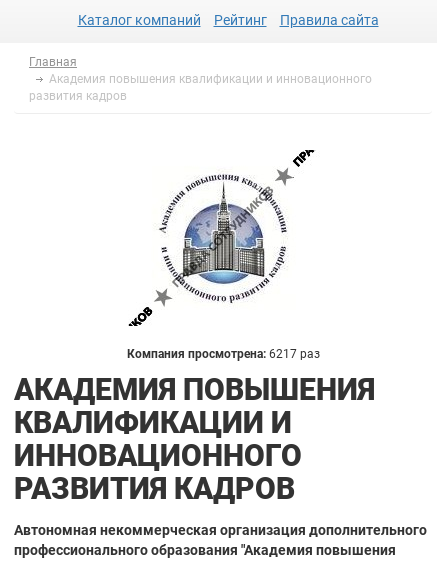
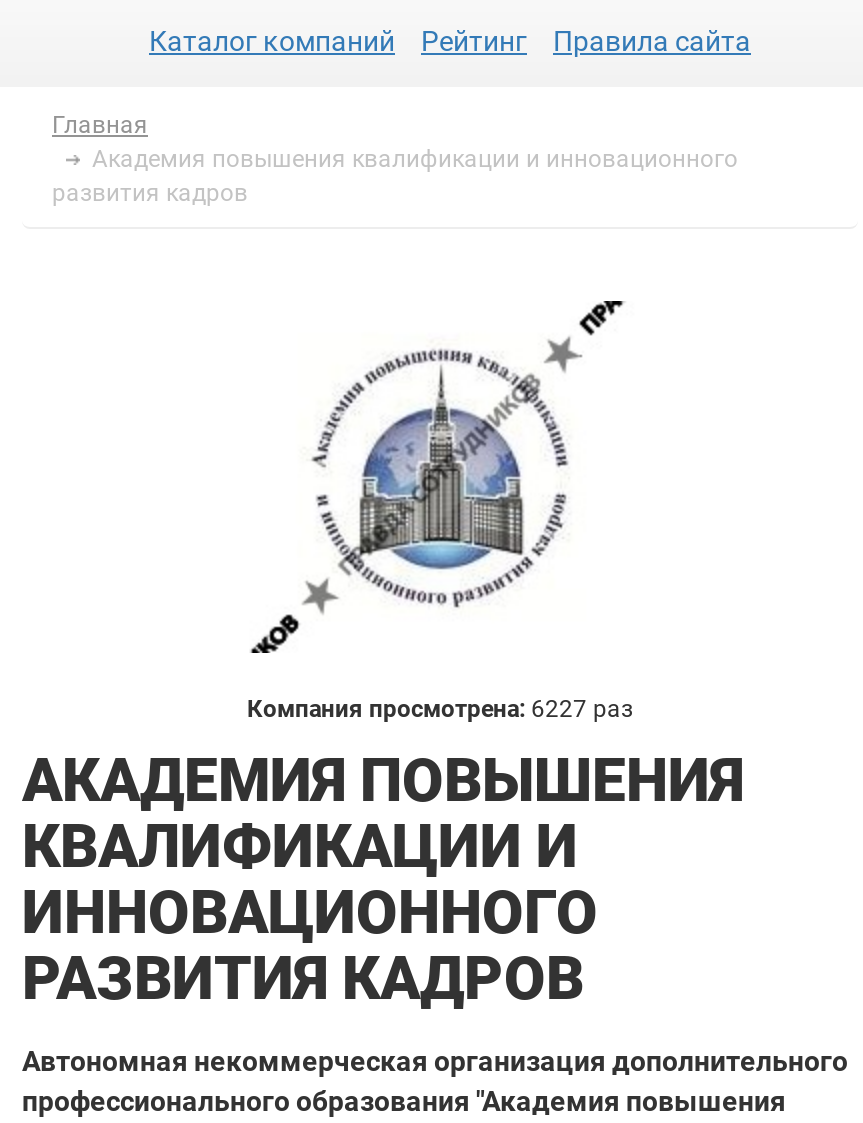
- Компания просмотрена: 6217 раз
+ Компания просмотрена: 6227 раз
